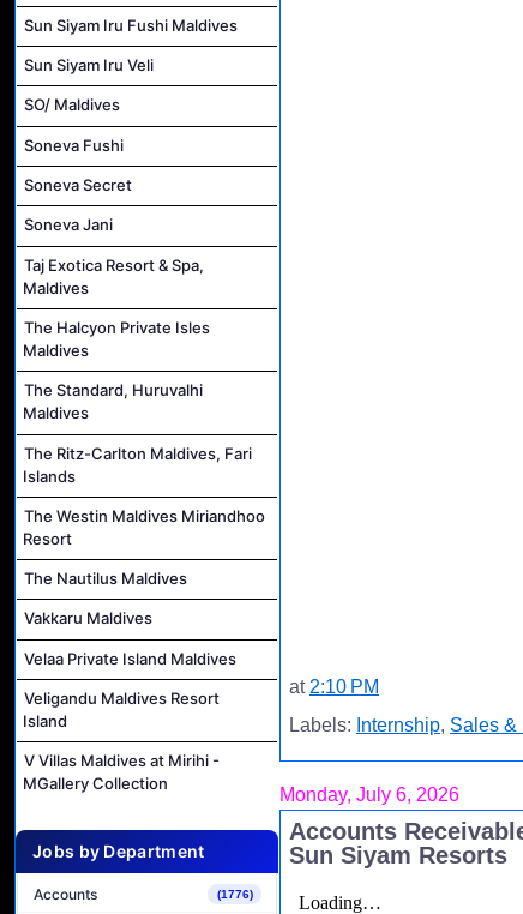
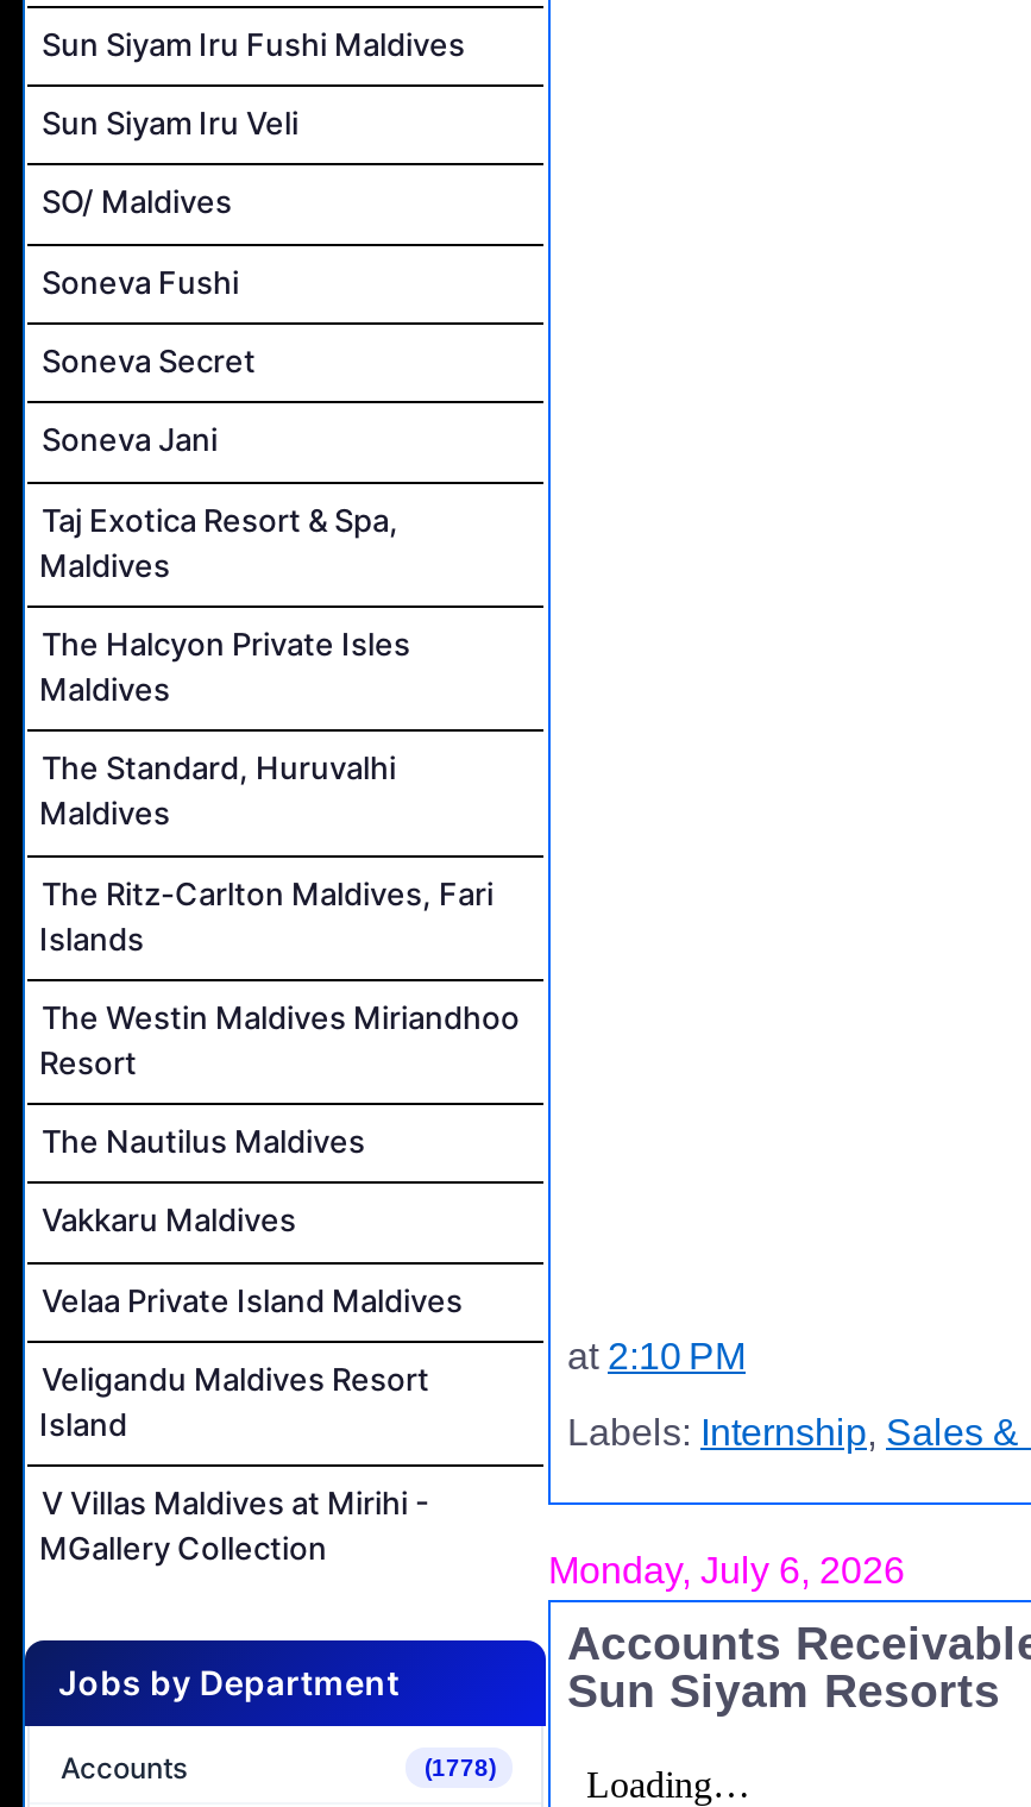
- (1776)
+ (1778)
